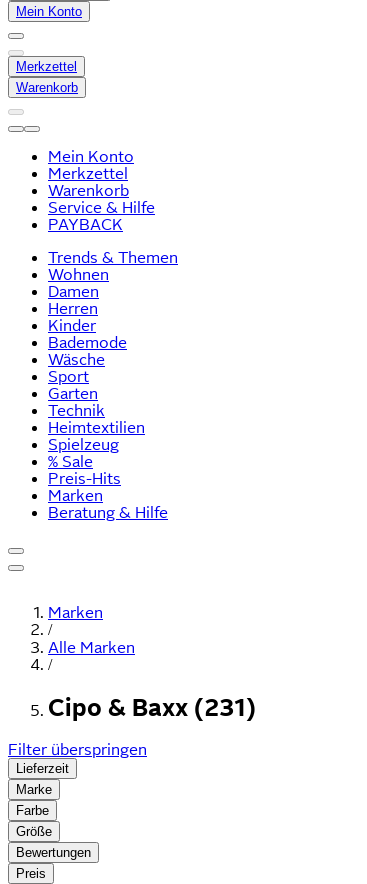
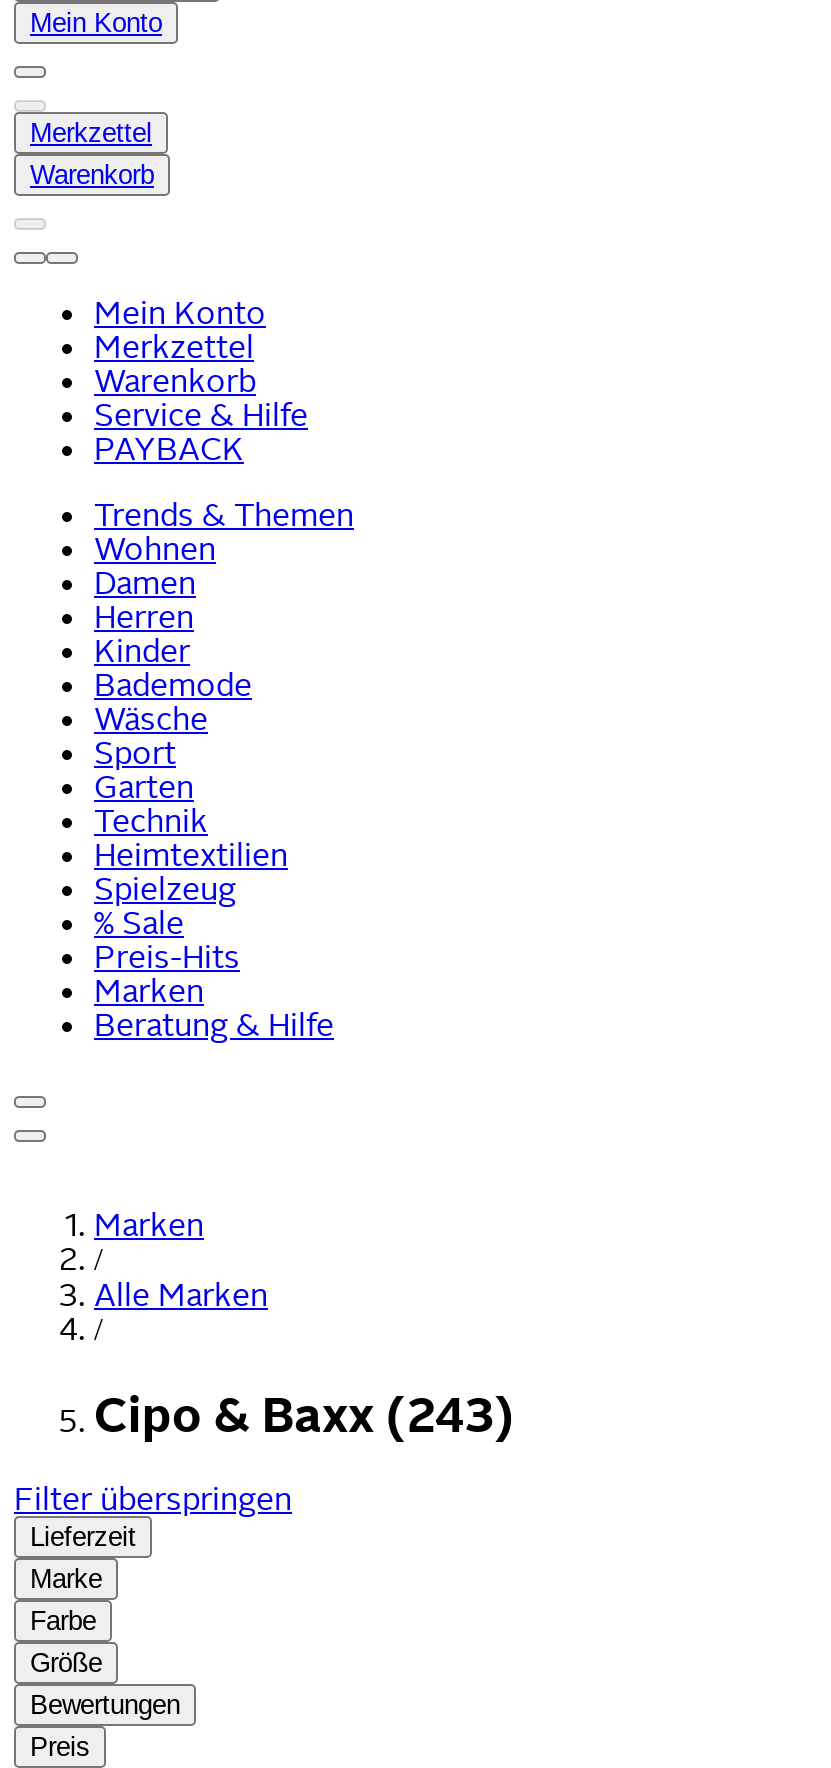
- Cipo & Baxx (231)
+ Cipo & Baxx (243)
